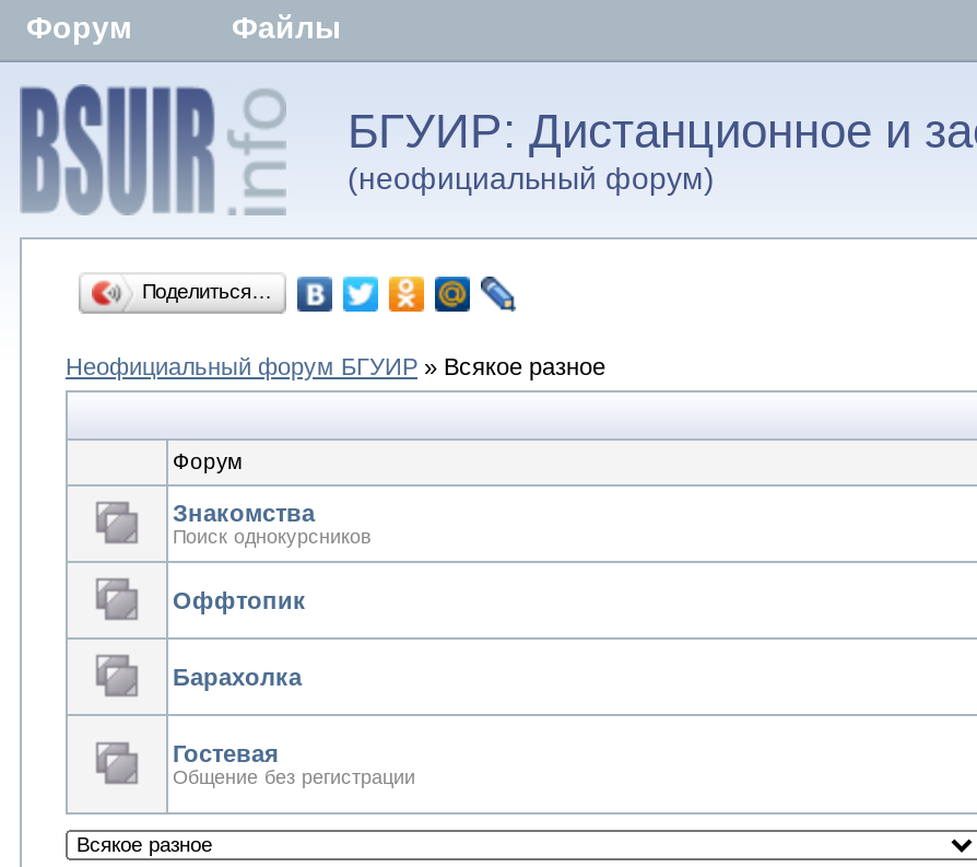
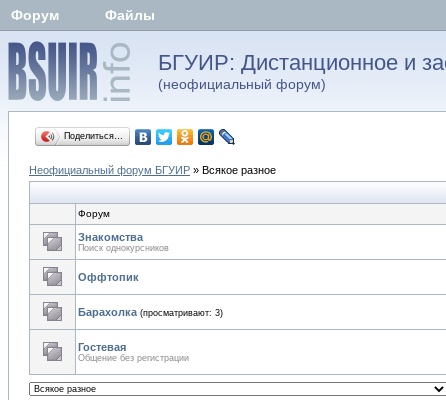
- Барахолка
+ Барахолка (просматривают: 3)
